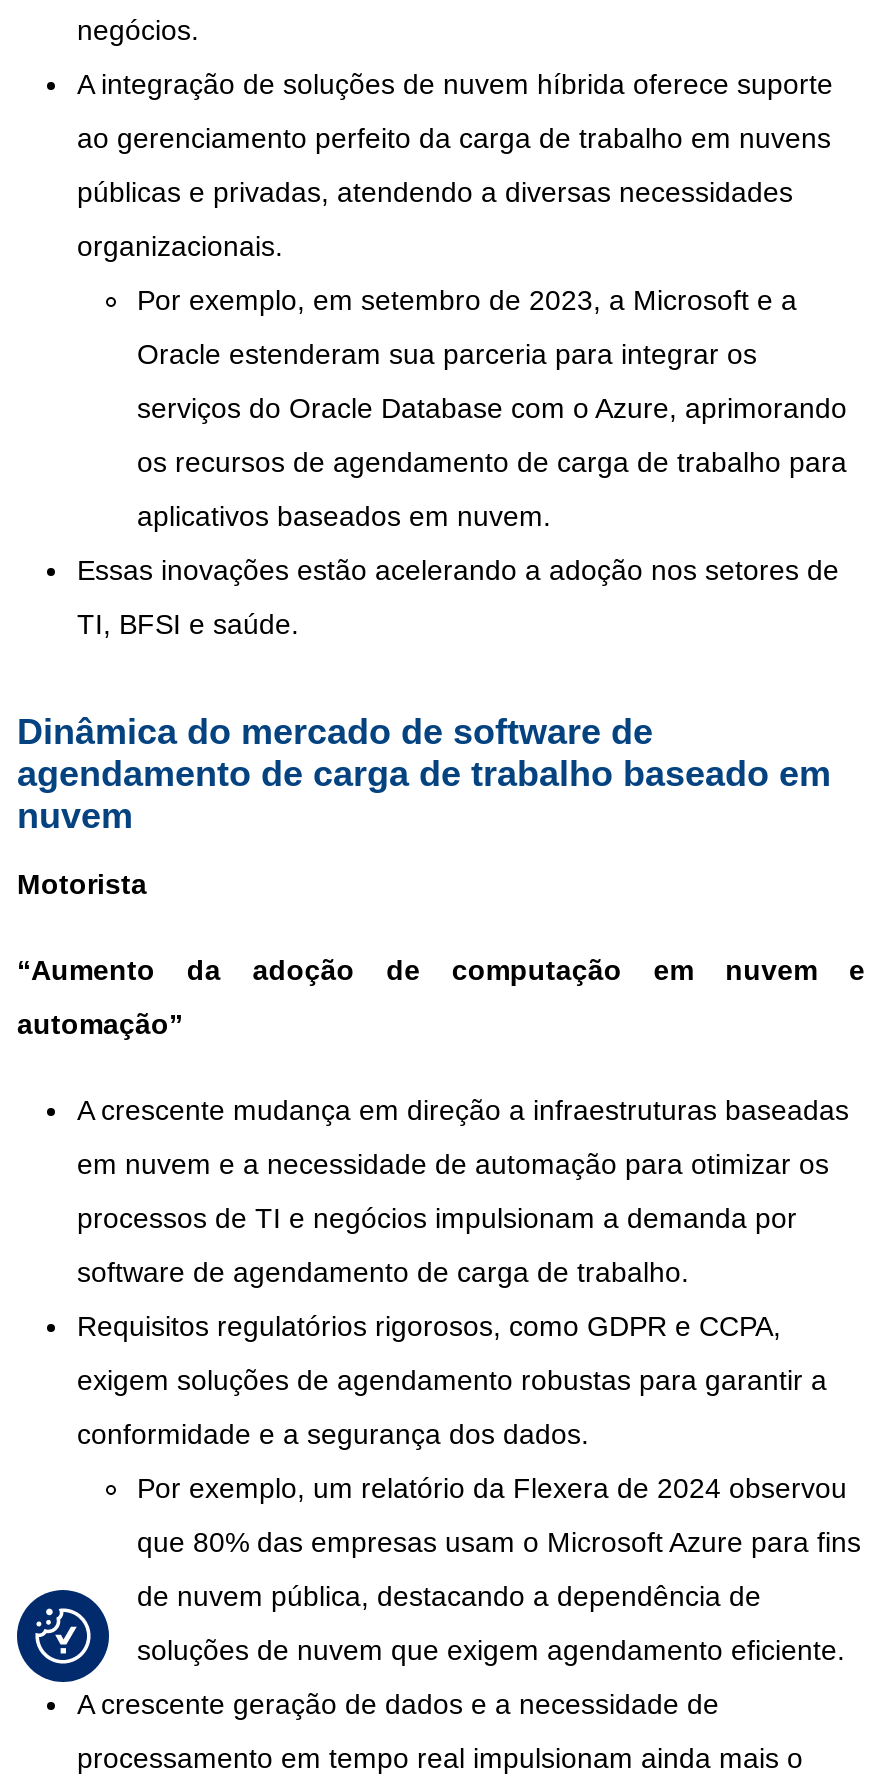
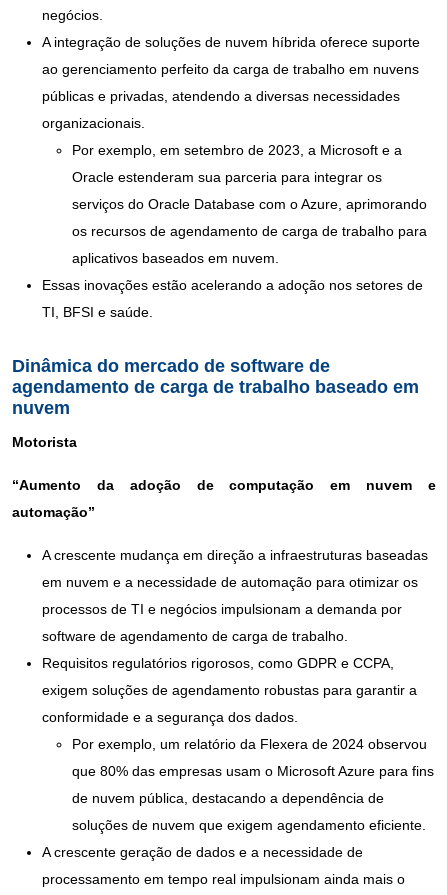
- [image]
